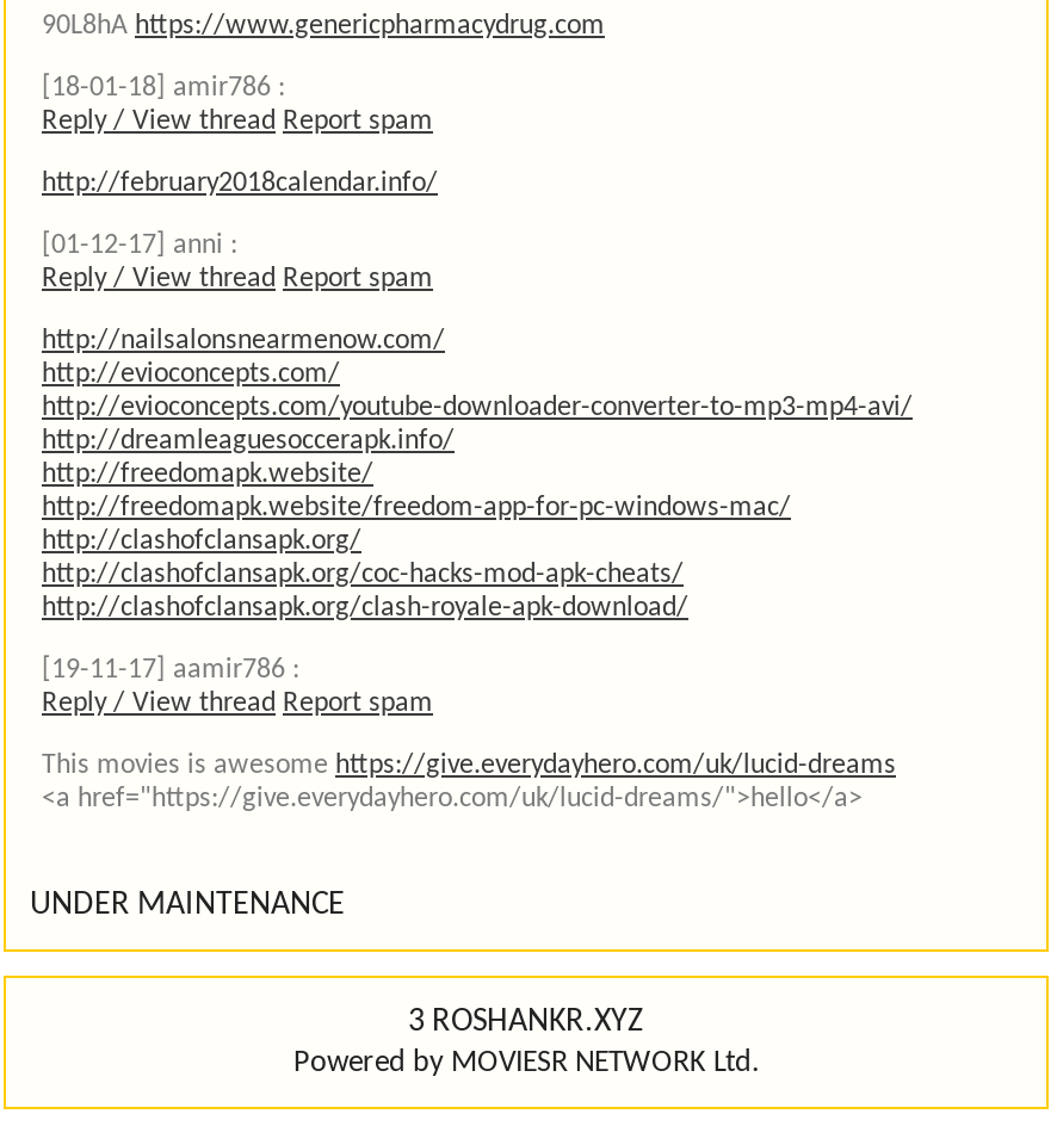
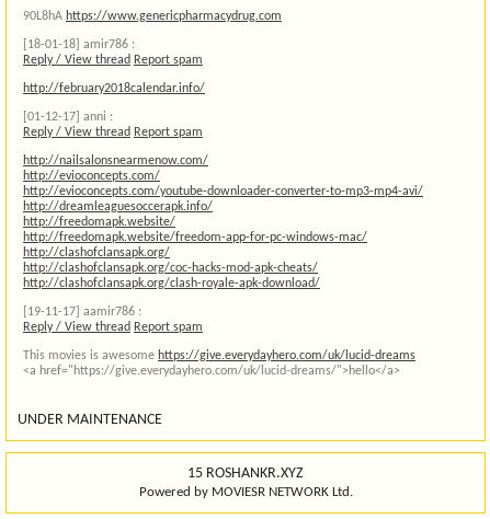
- 3 ROSHANKR.XYZ
+ 15 ROSHANKR.XYZ
